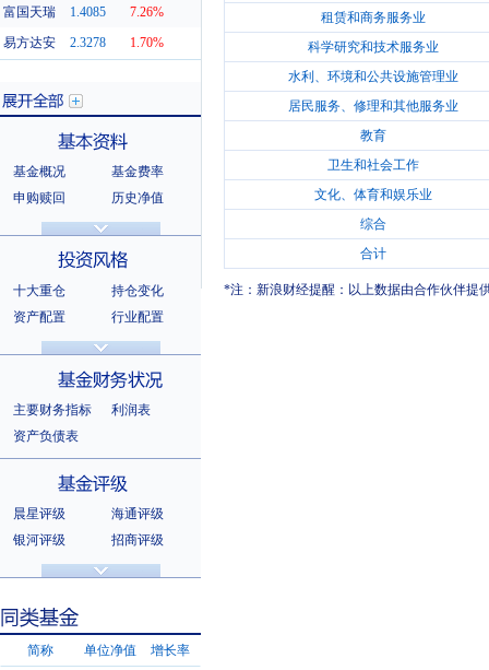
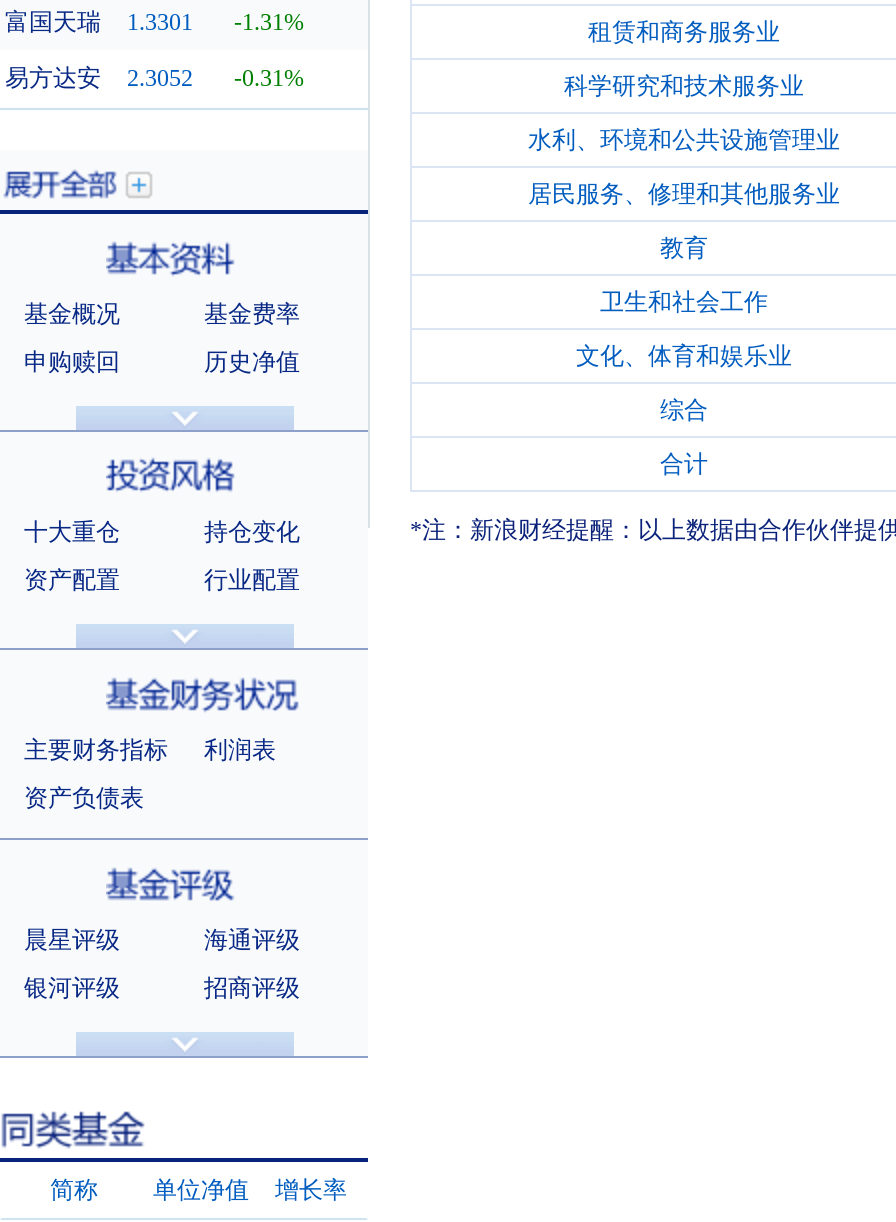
- 1.4085
+ 1.3301

- 7.26%
+ -1.31%

- 2.3278
+ 2.3052

- 1.70%
+ -0.31%
